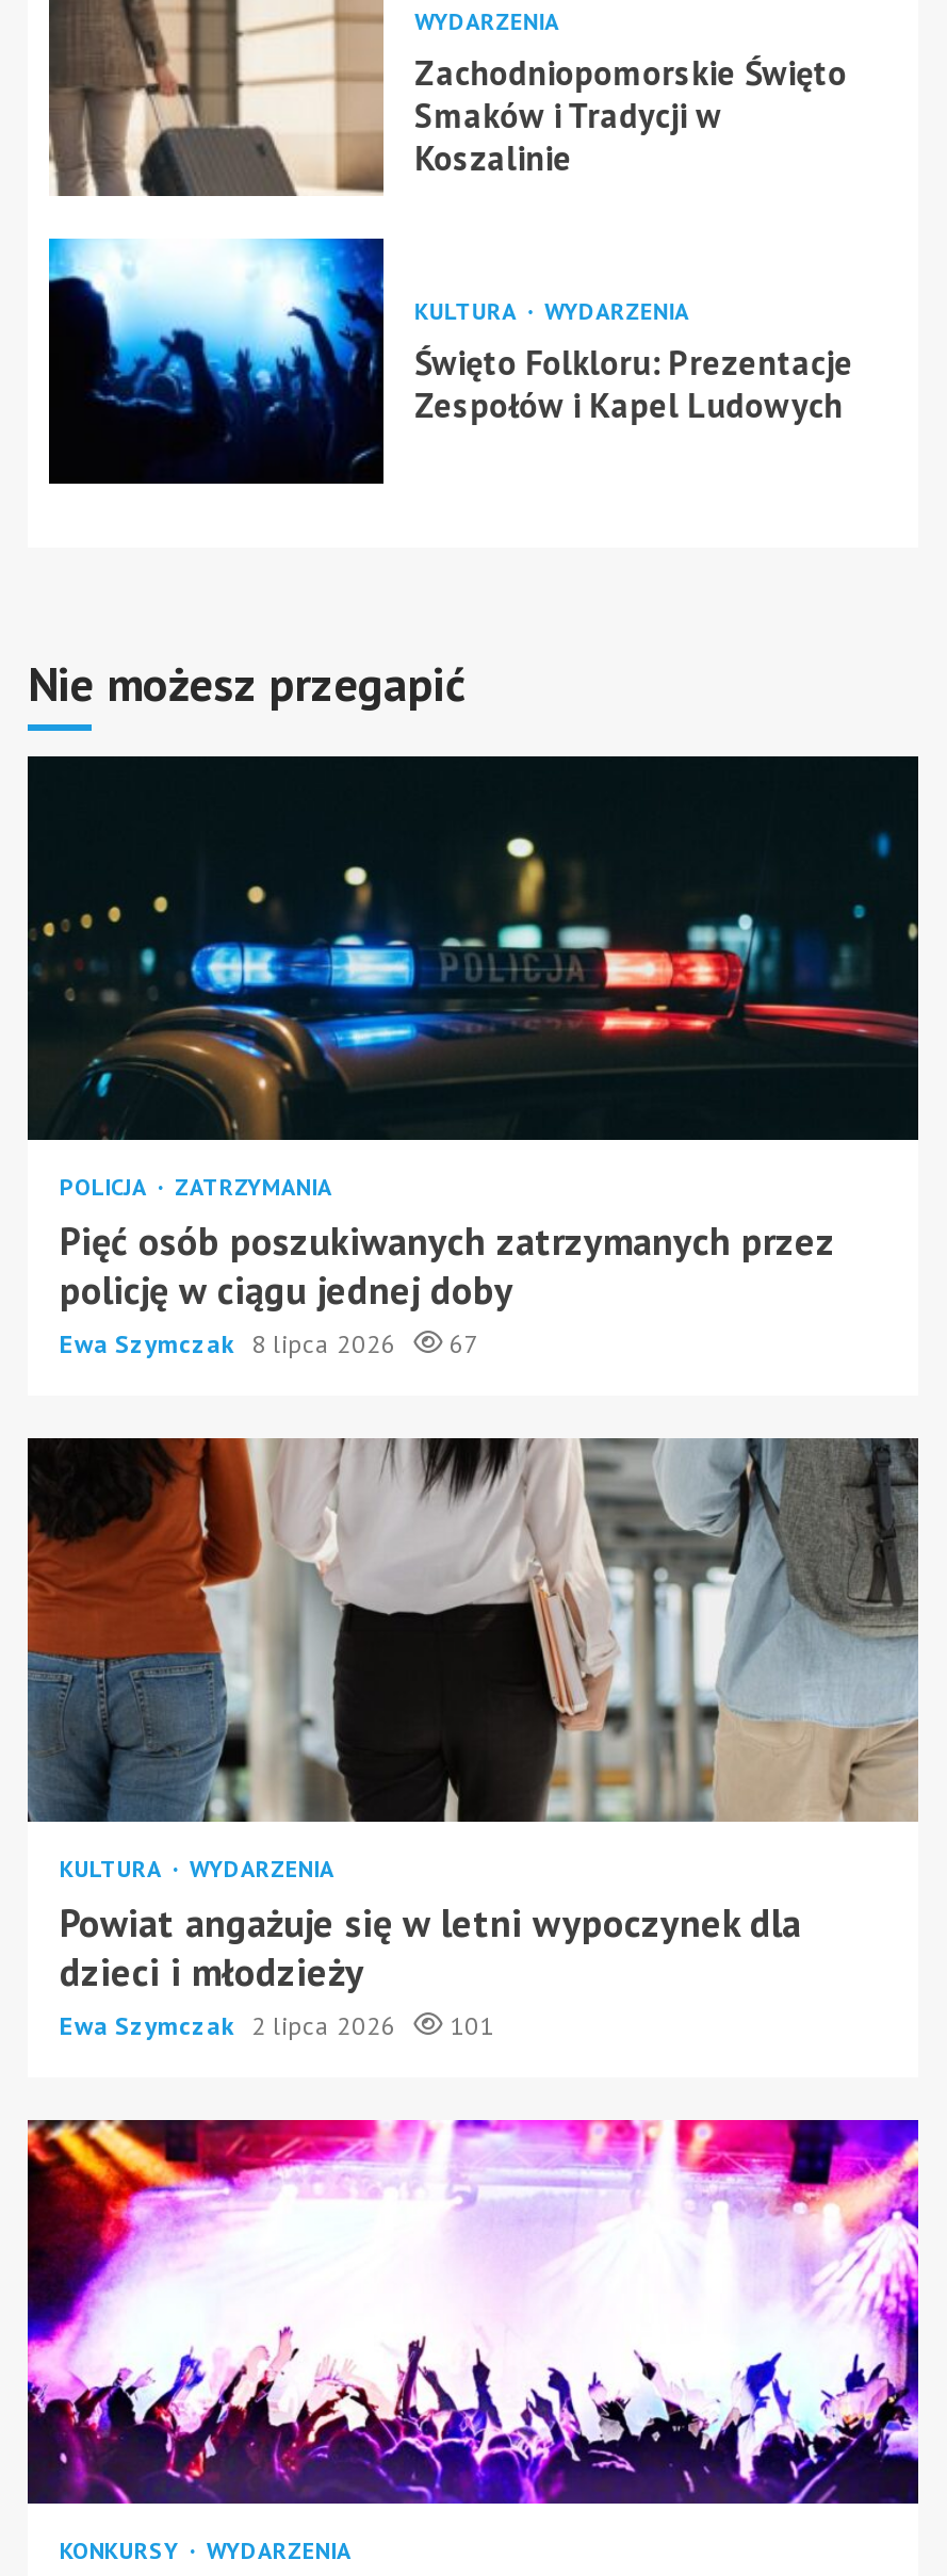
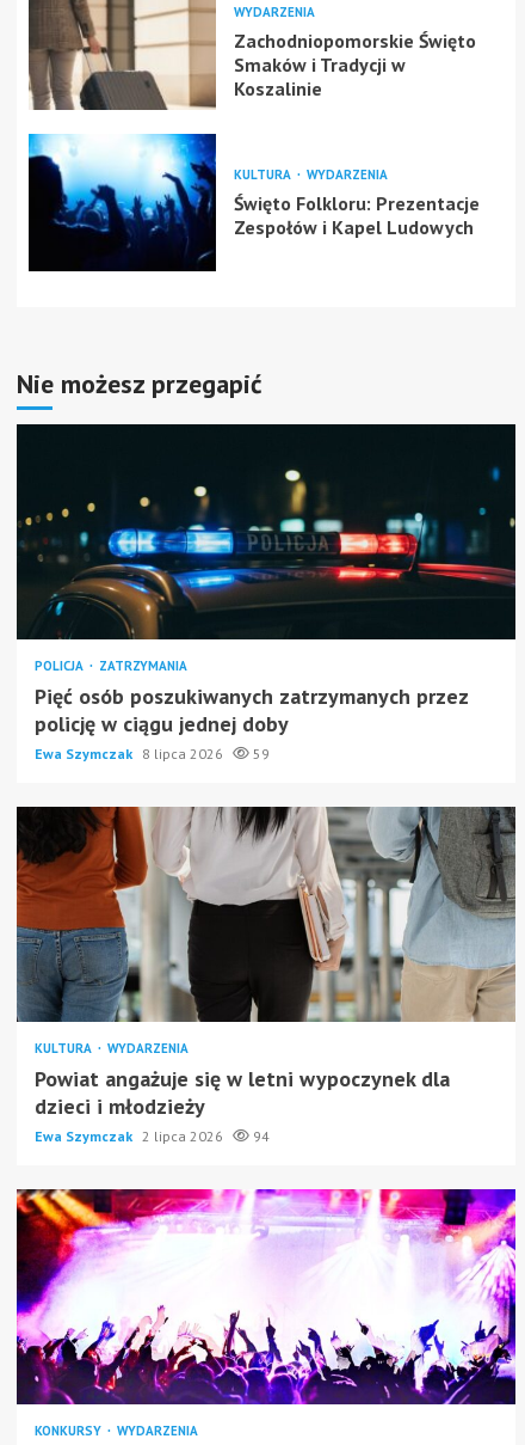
- Ewa Szymczak 8 lipca 2026 67
+ Ewa Szymczak 8 lipca 2026 59

- Ewa Szymczak 2 lipca 2026 101
+ Ewa Szymczak 2 lipca 2026 94
